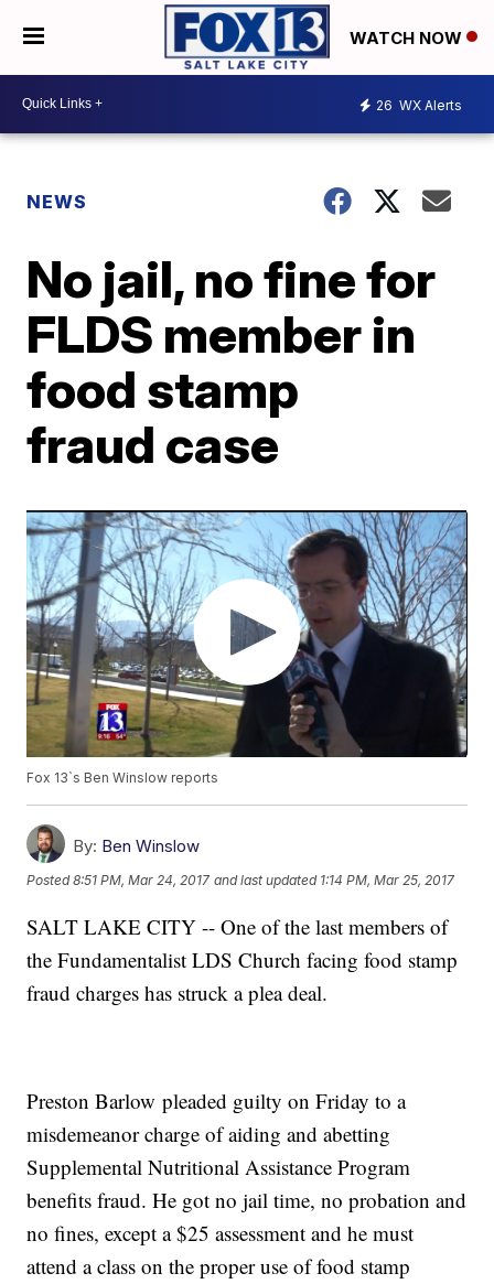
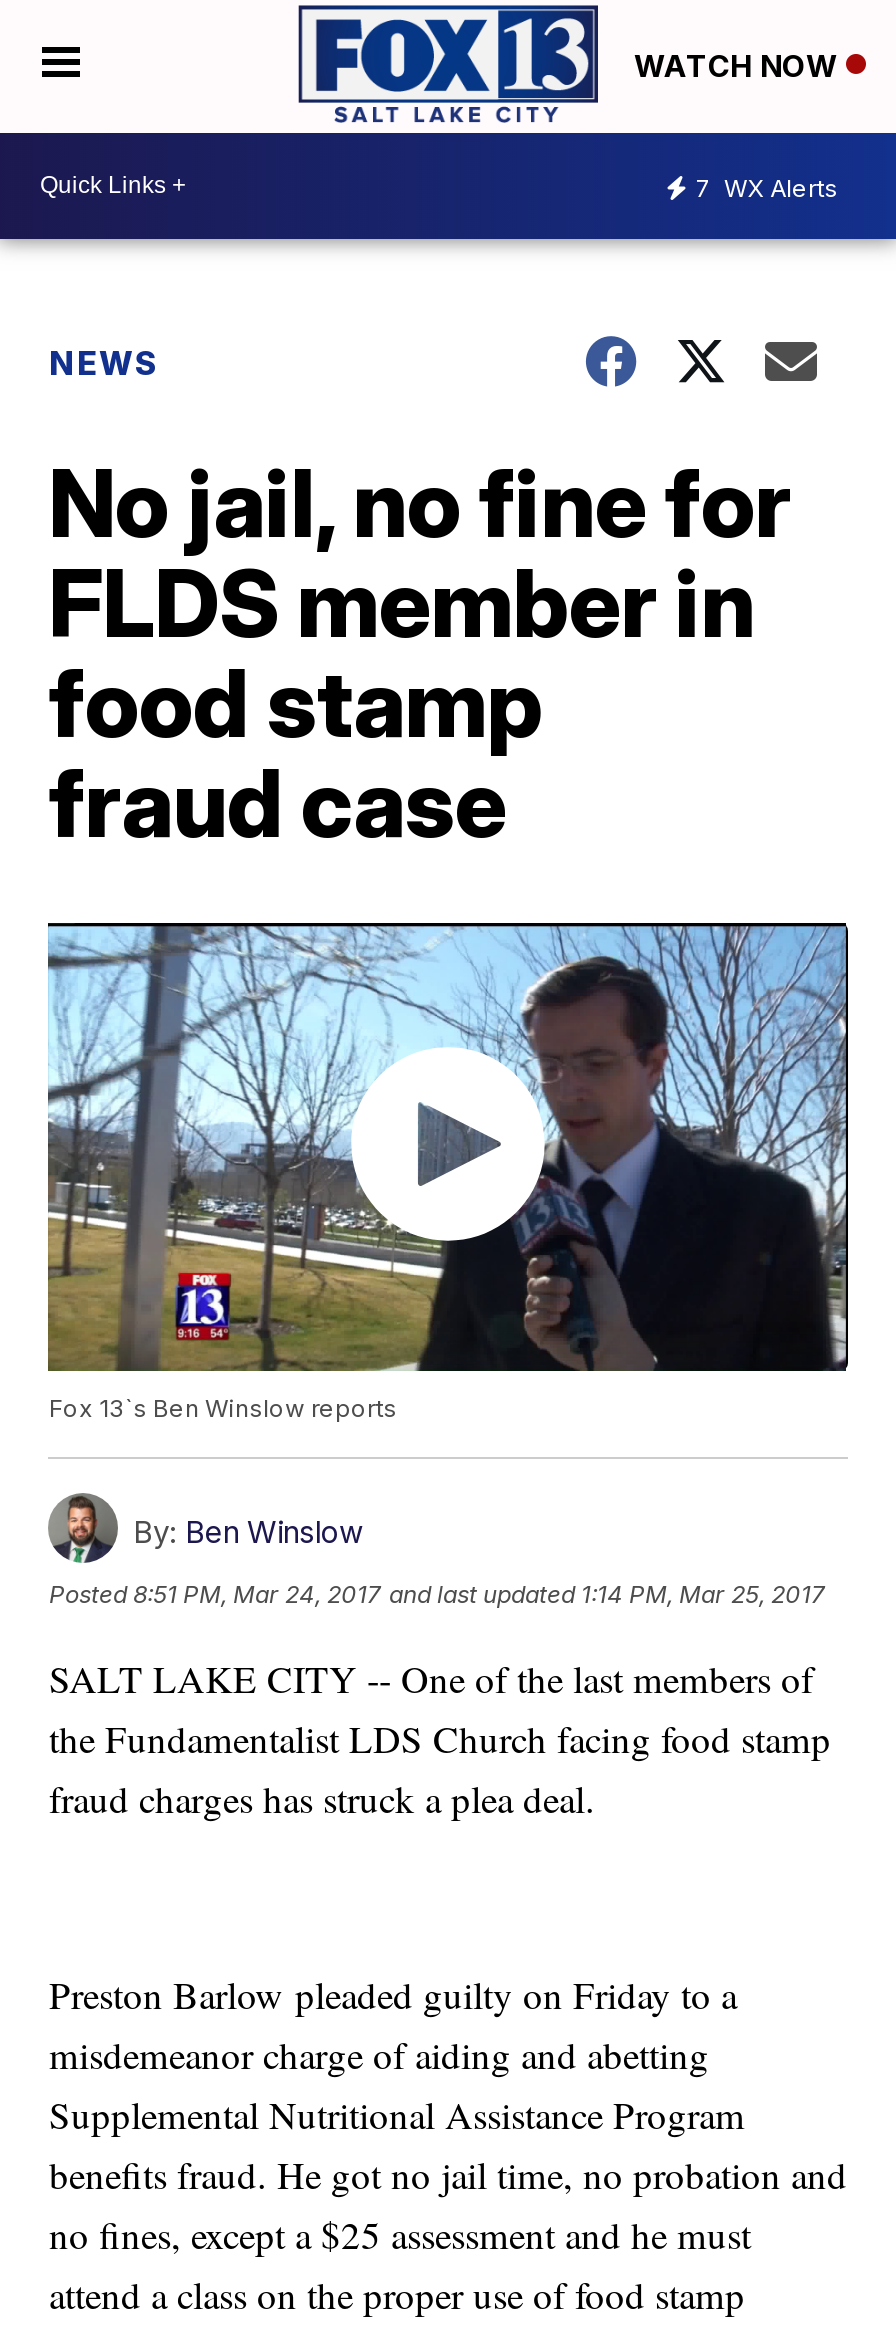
- 26 WX Alerts
+ 7 WX Alerts
